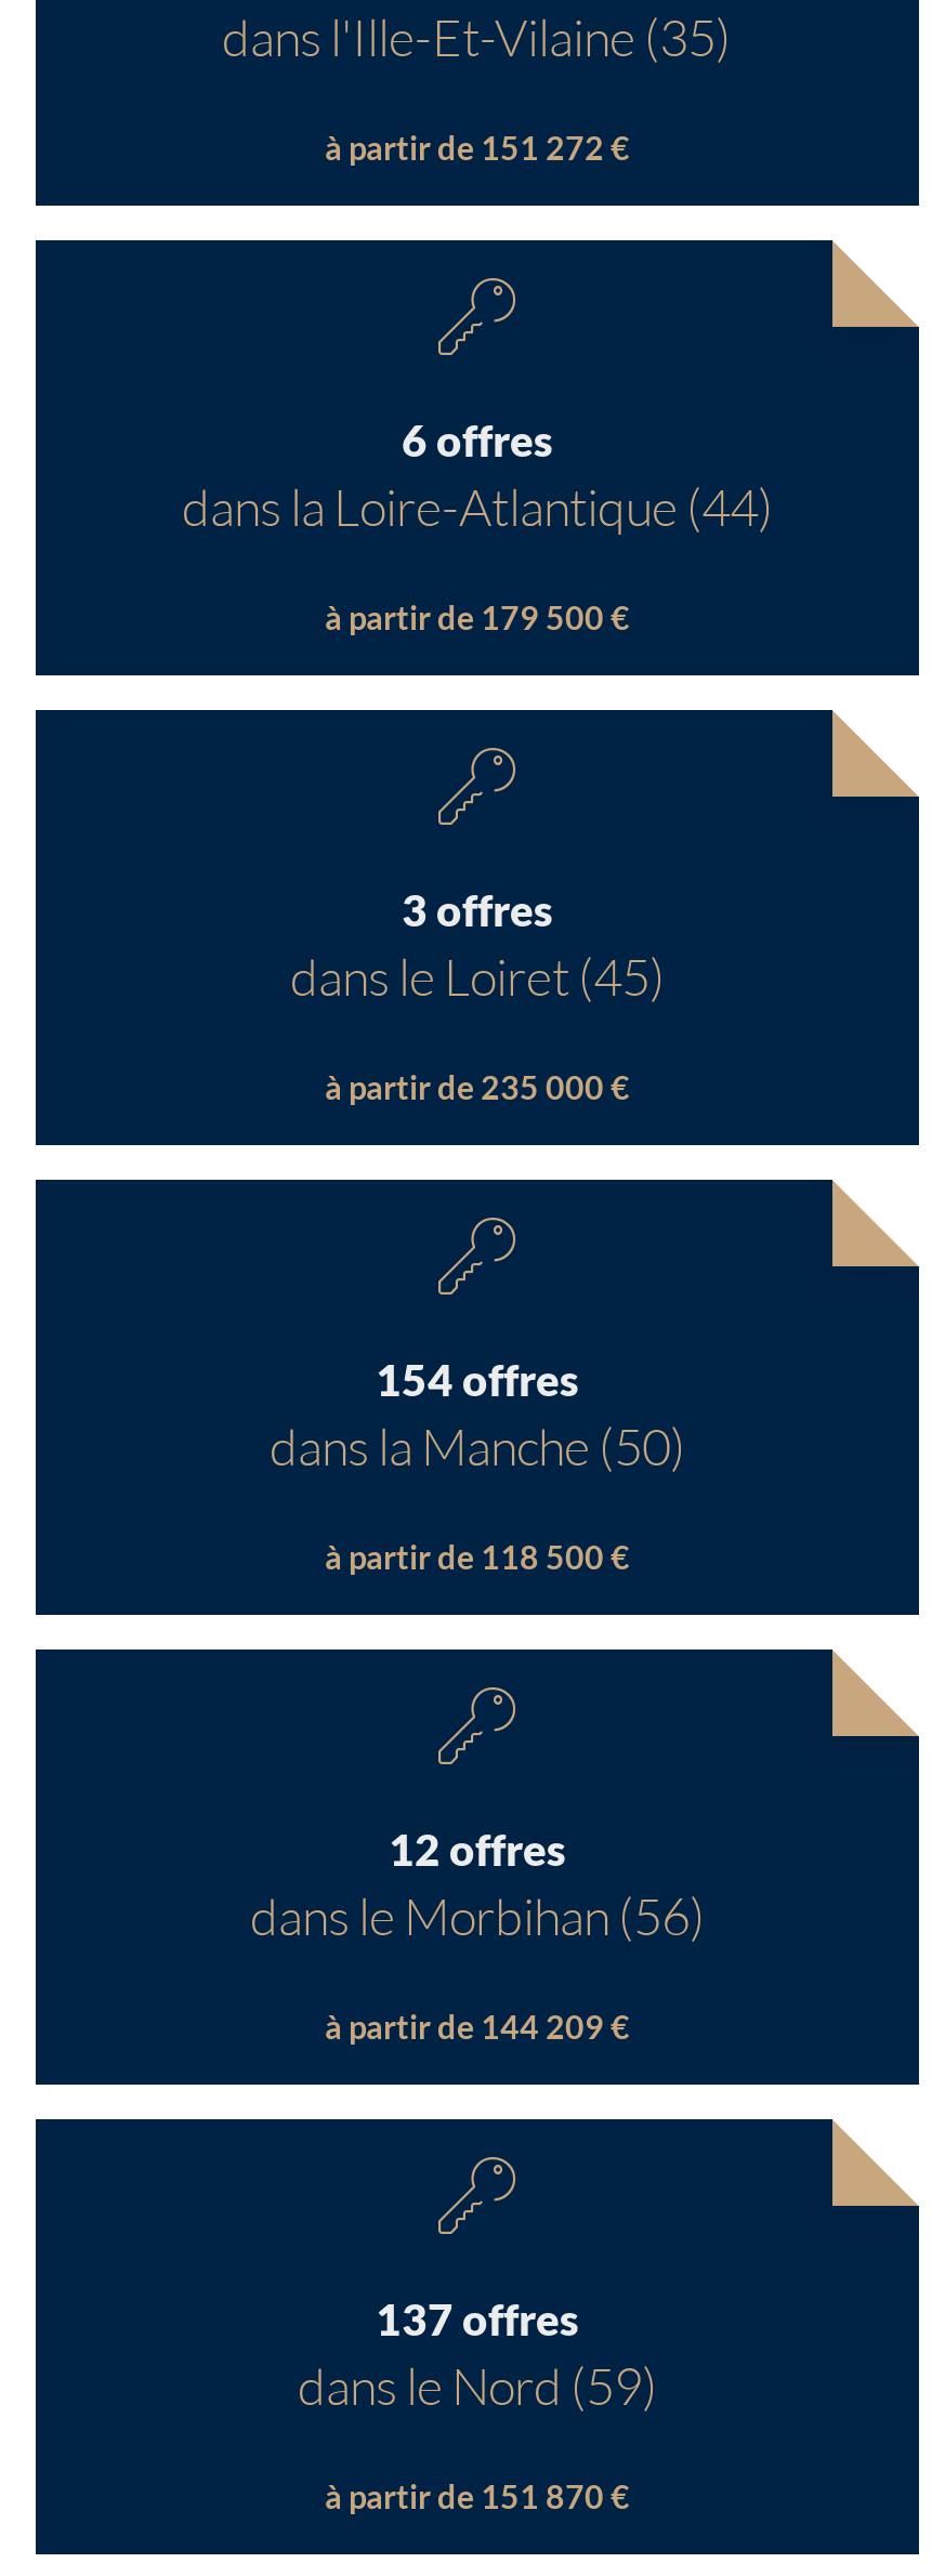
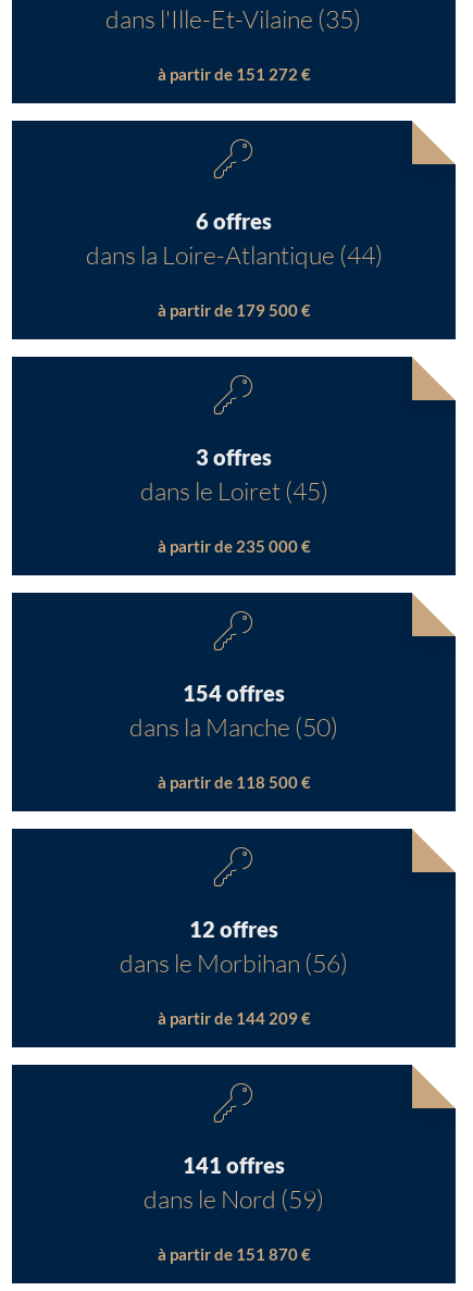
- 137 offres
+ 141 offres
